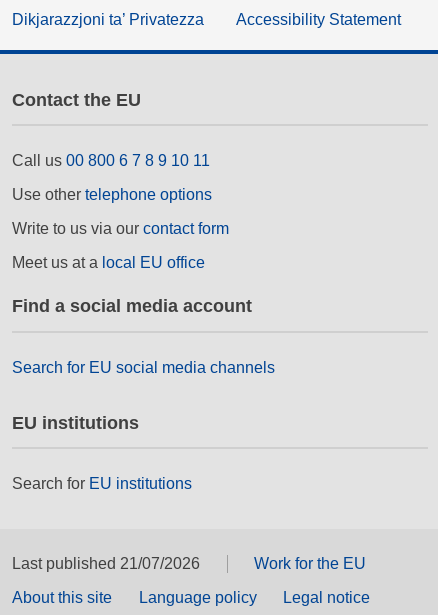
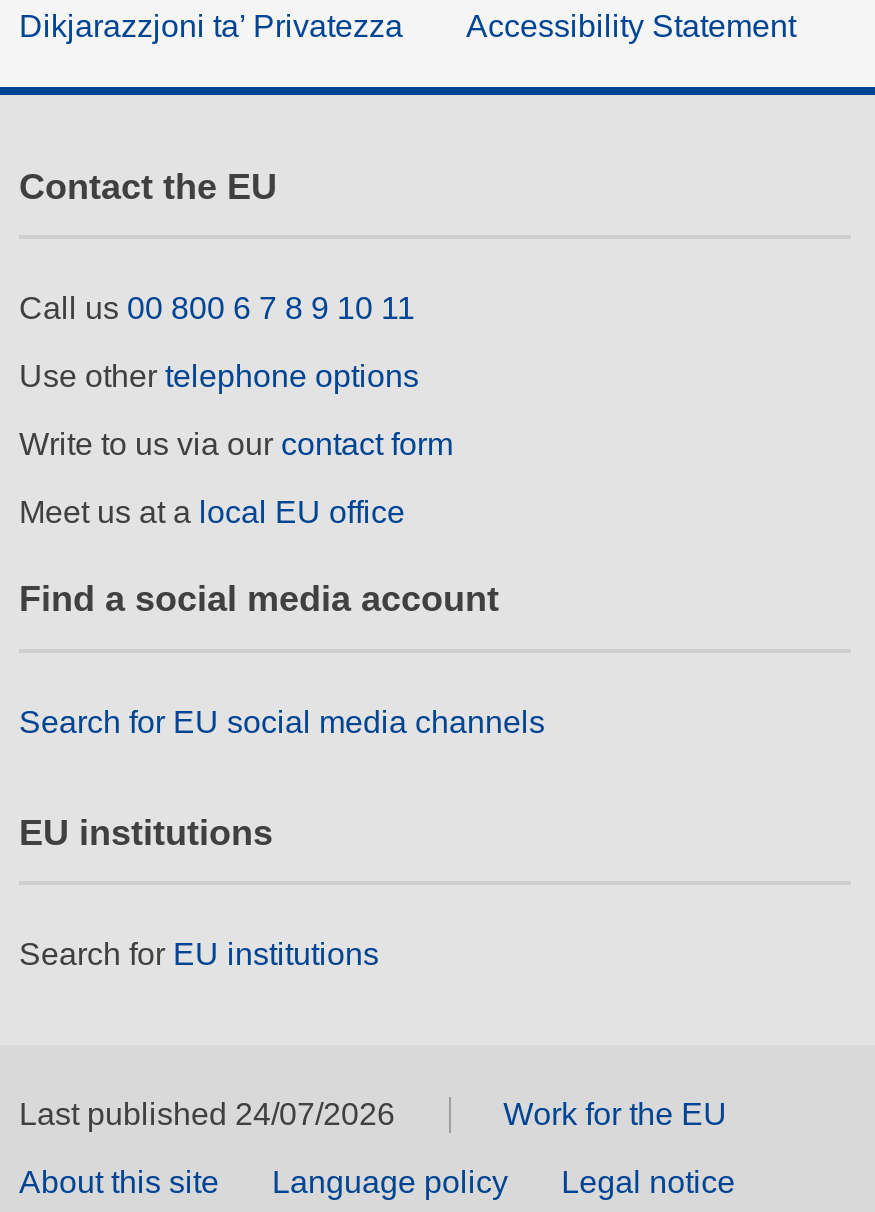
- Last published 21/07/2026
+ Last published 24/07/2026
